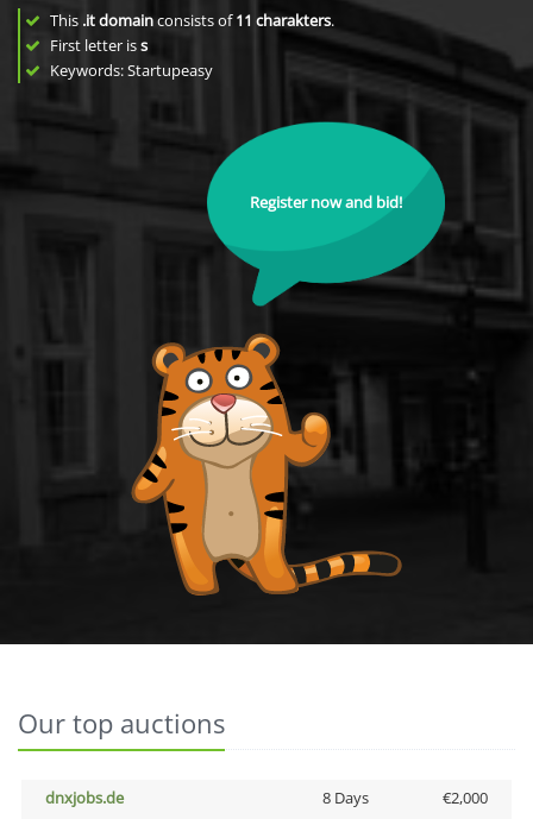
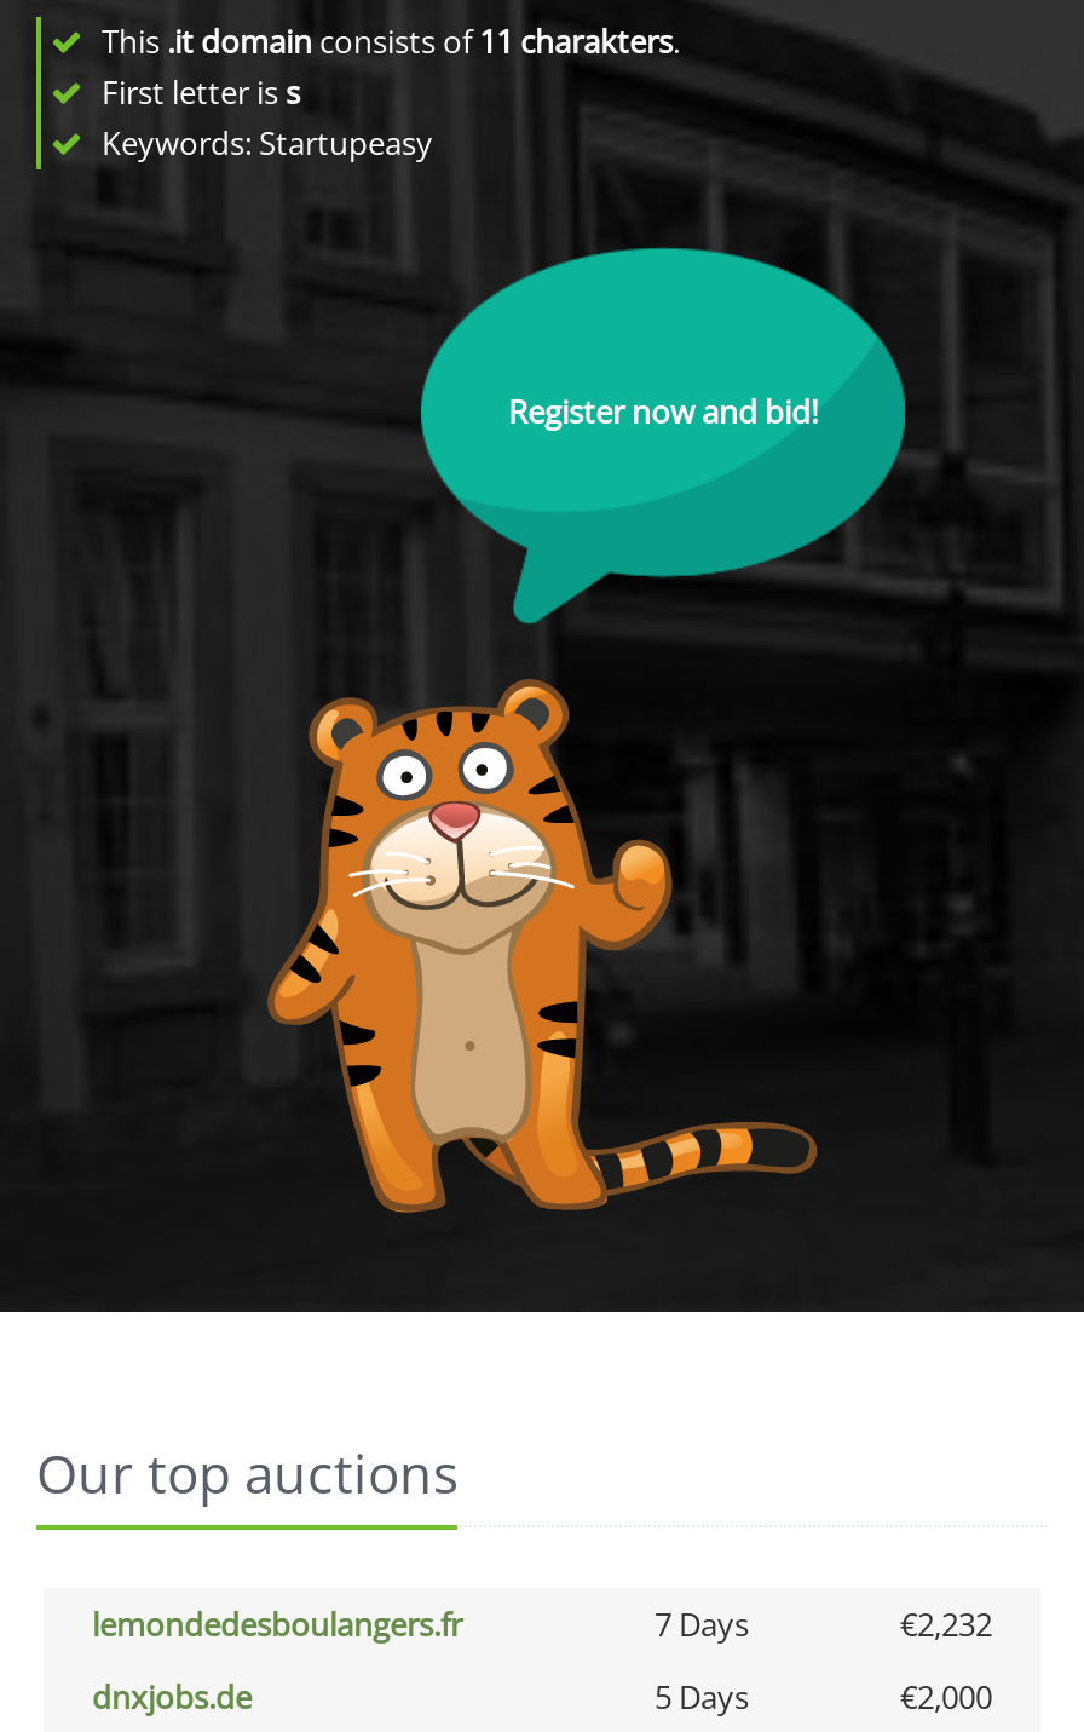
+ lemondedesboulangers.fr
+ 7 Days
+ €2,232

- 8 Days
+ 5 Days
